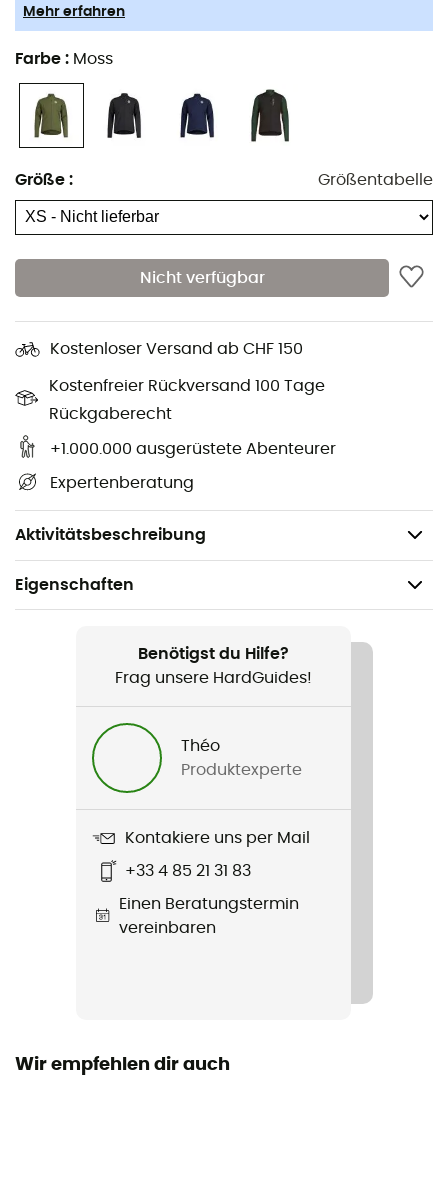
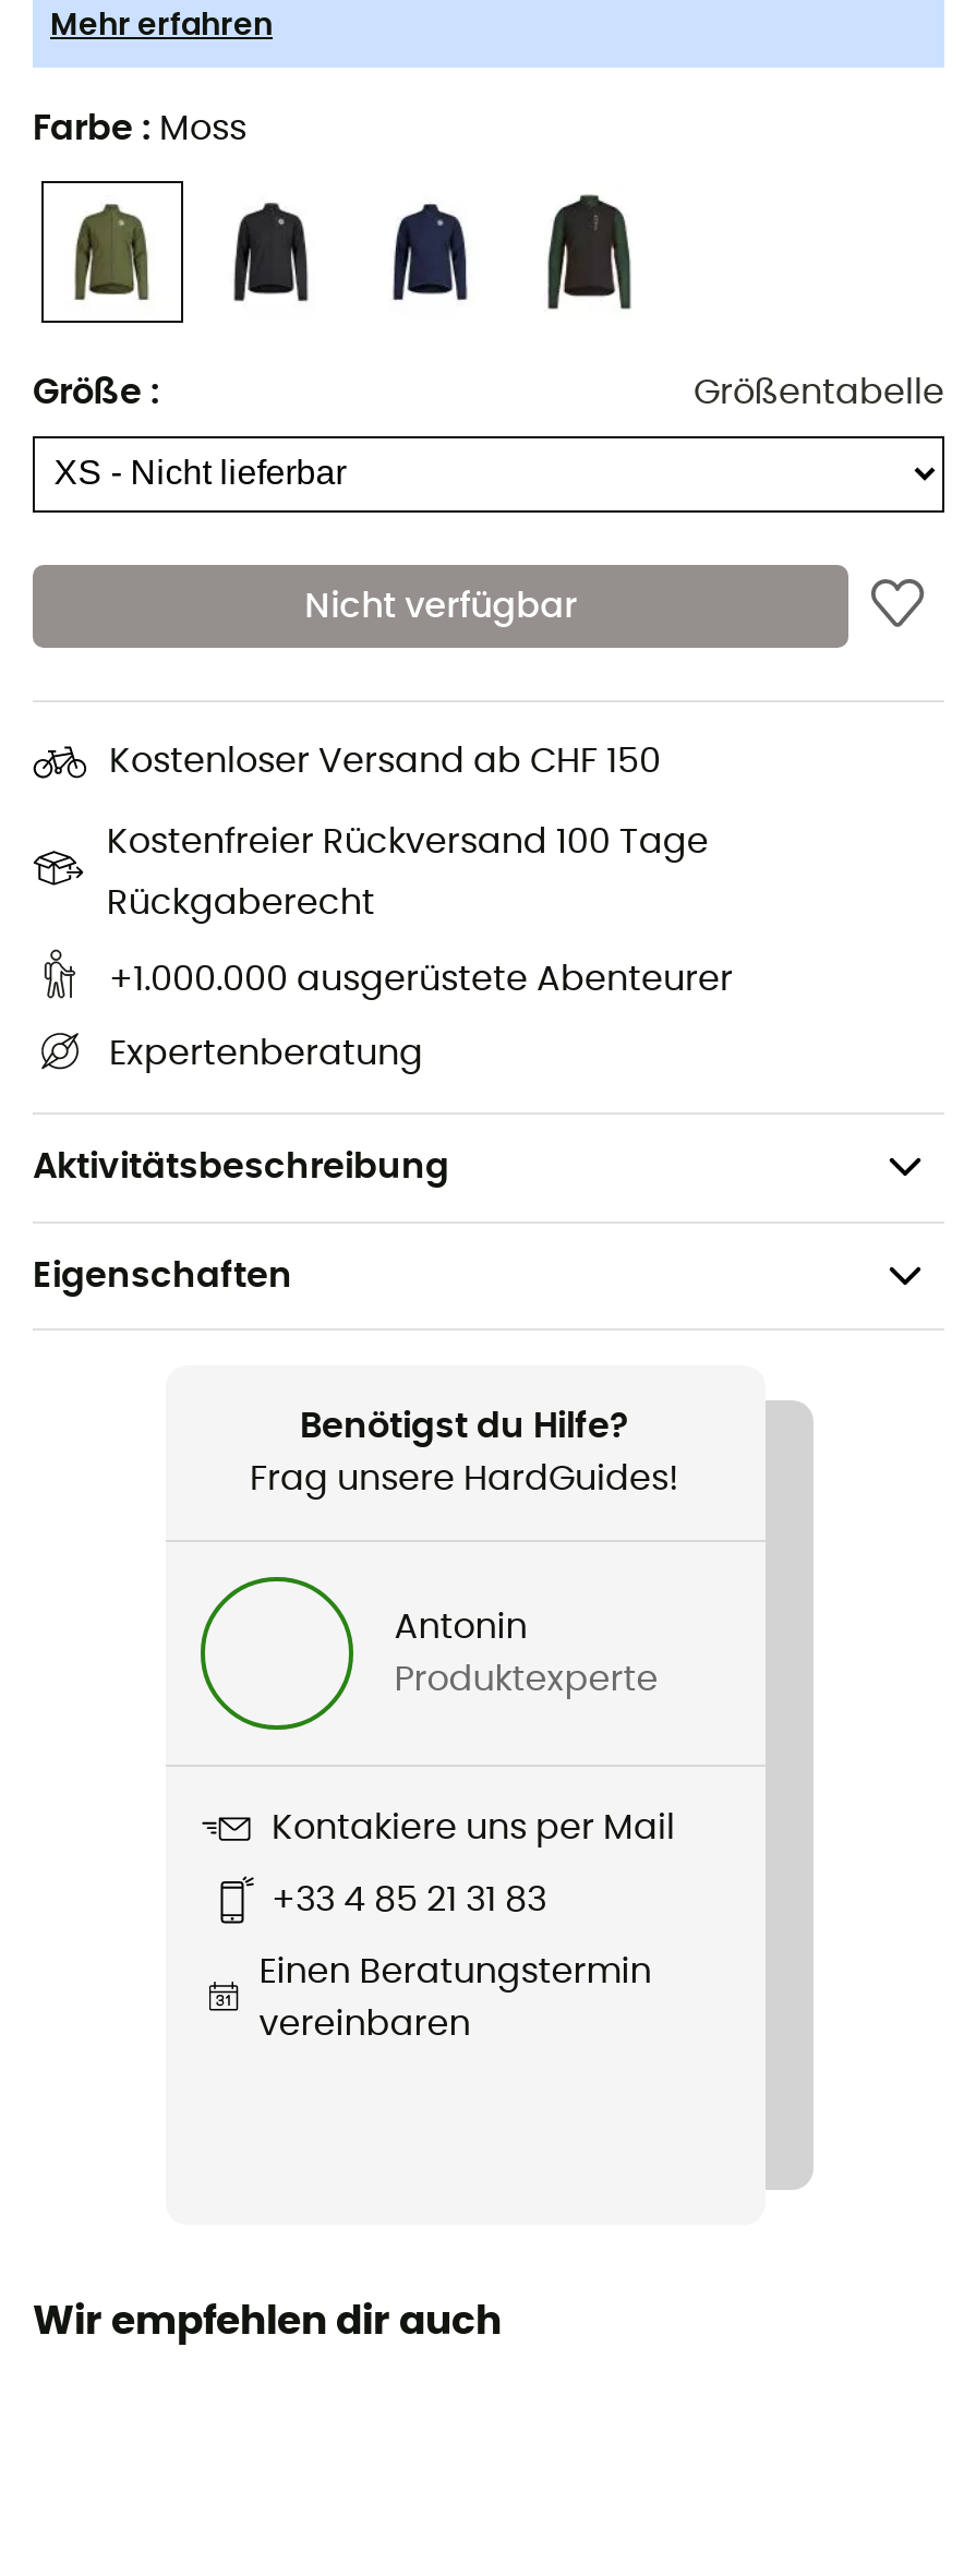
- Théo
+ Antonin
